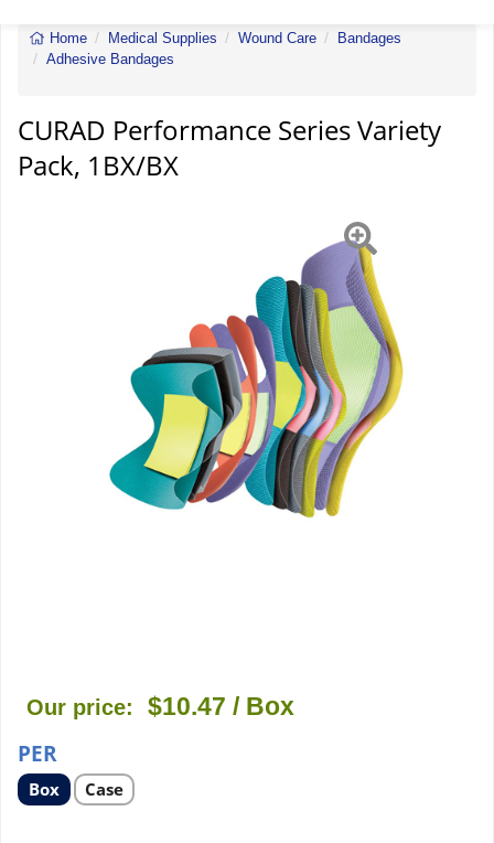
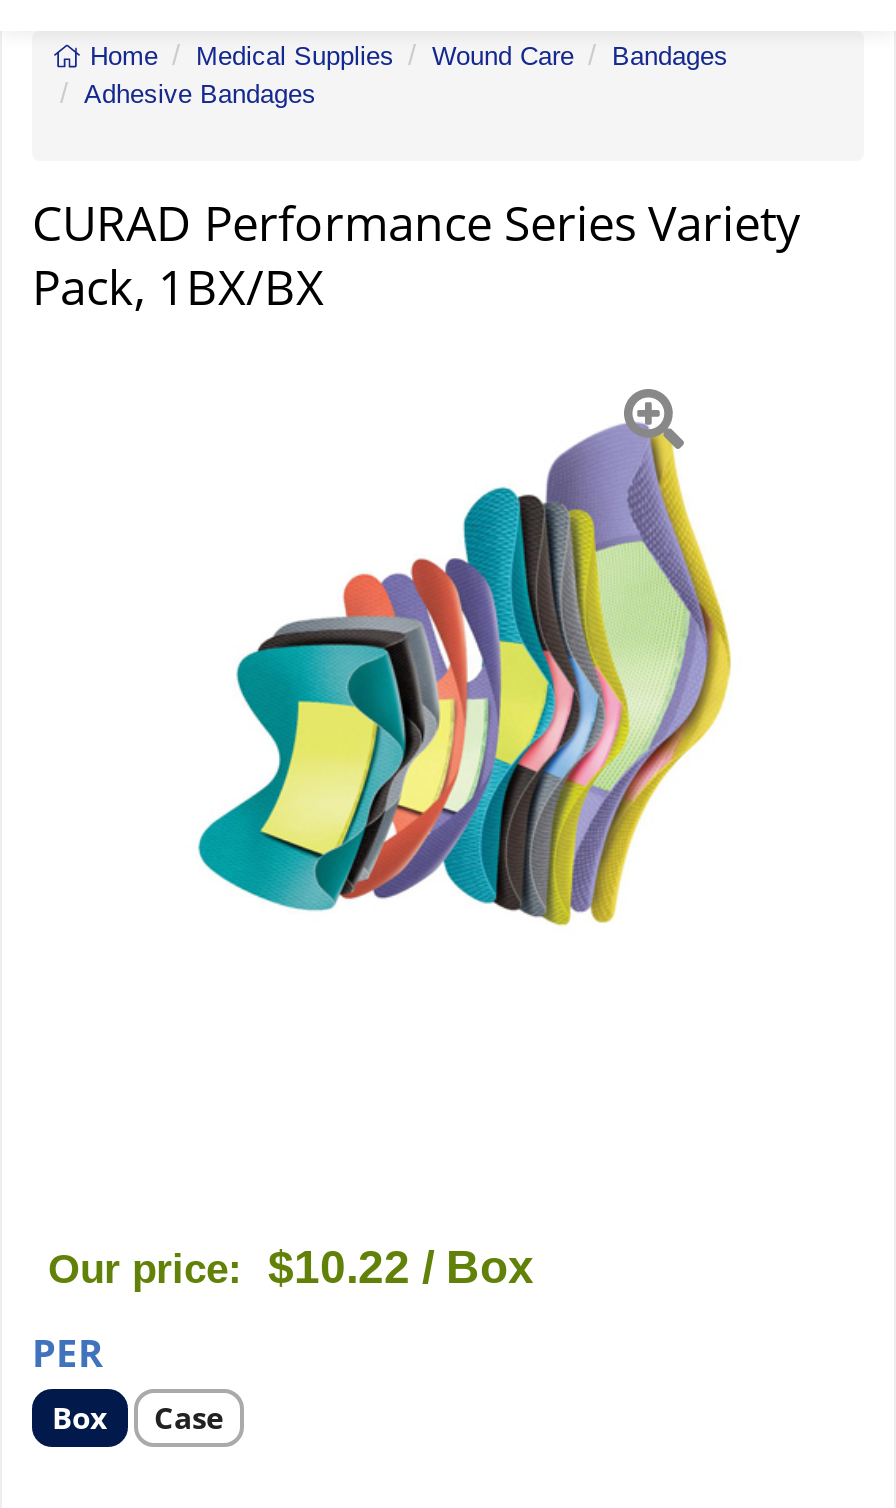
- Our price: $10.47 / Box
+ Our price: $10.22 / Box
